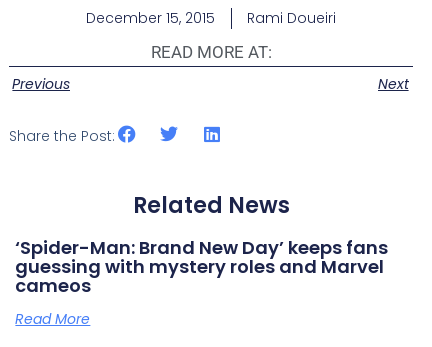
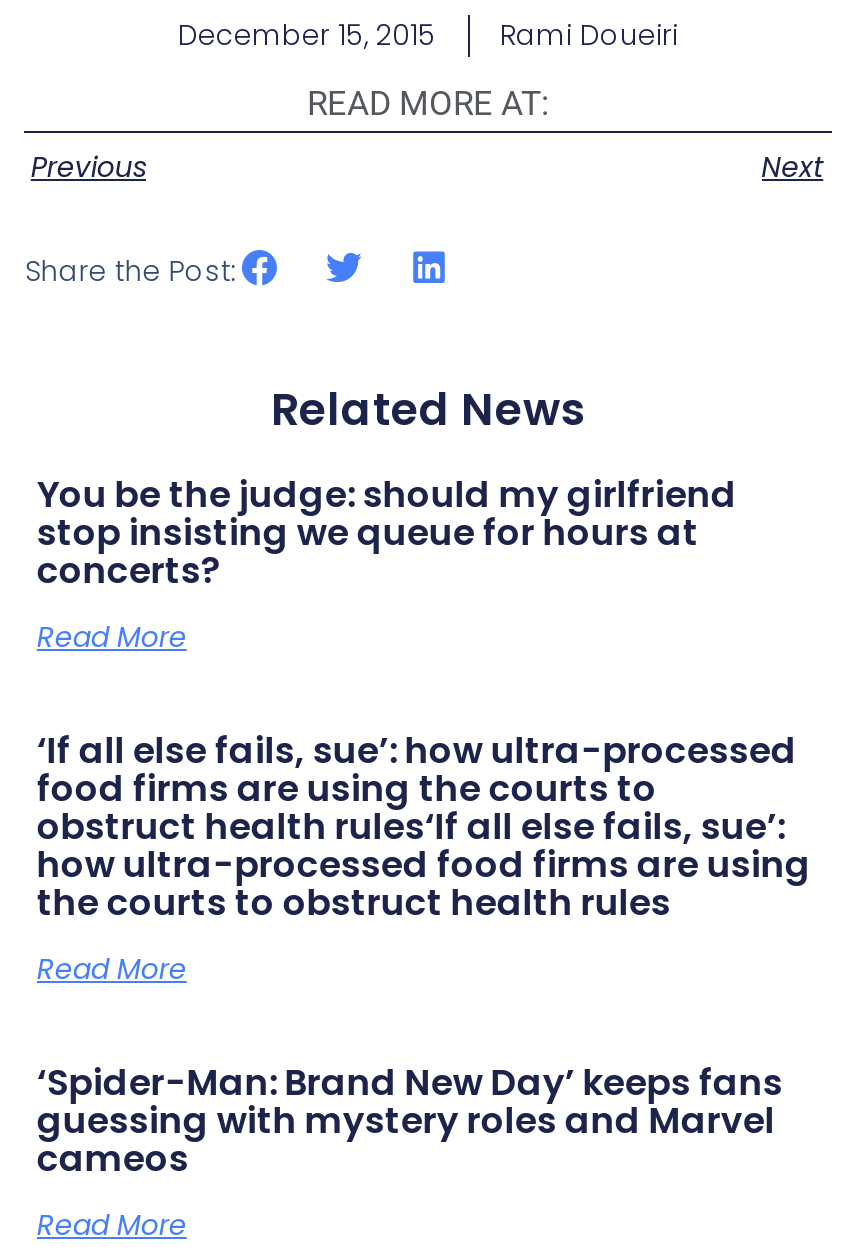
+ You be the judge: should my girlfriend
+ stop insisting we queue for hours at
+ concerts?
+ Read More
+ ‘If all else fails, sue’: how ultra-processed
+ food firms are using the courts to
+ obstruct health rules‘If all else fails, sue’:
+ how ultra-processed food firms are using
+ the courts to obstruct health rules
+ Read More
